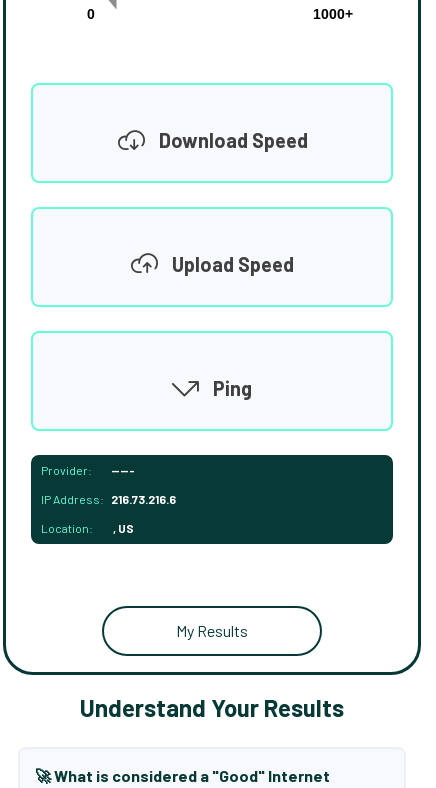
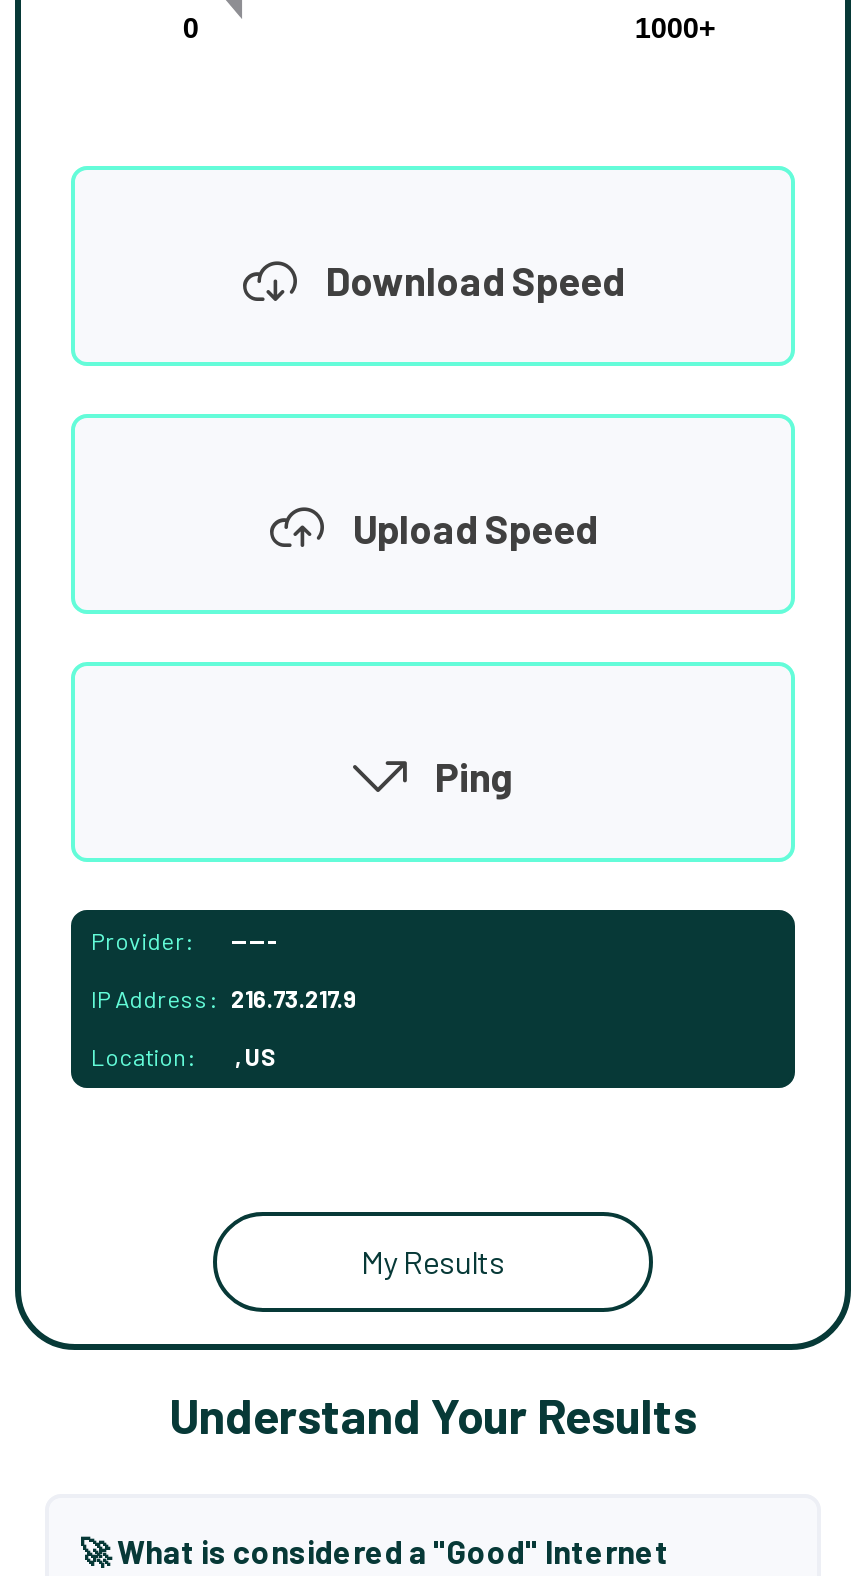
- IP Address: 216.73.216.6
+ IP Address: 216.73.217.9
